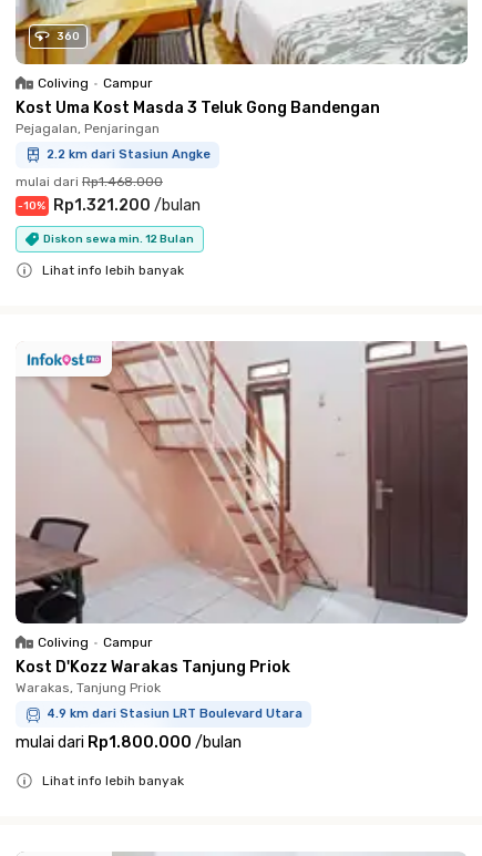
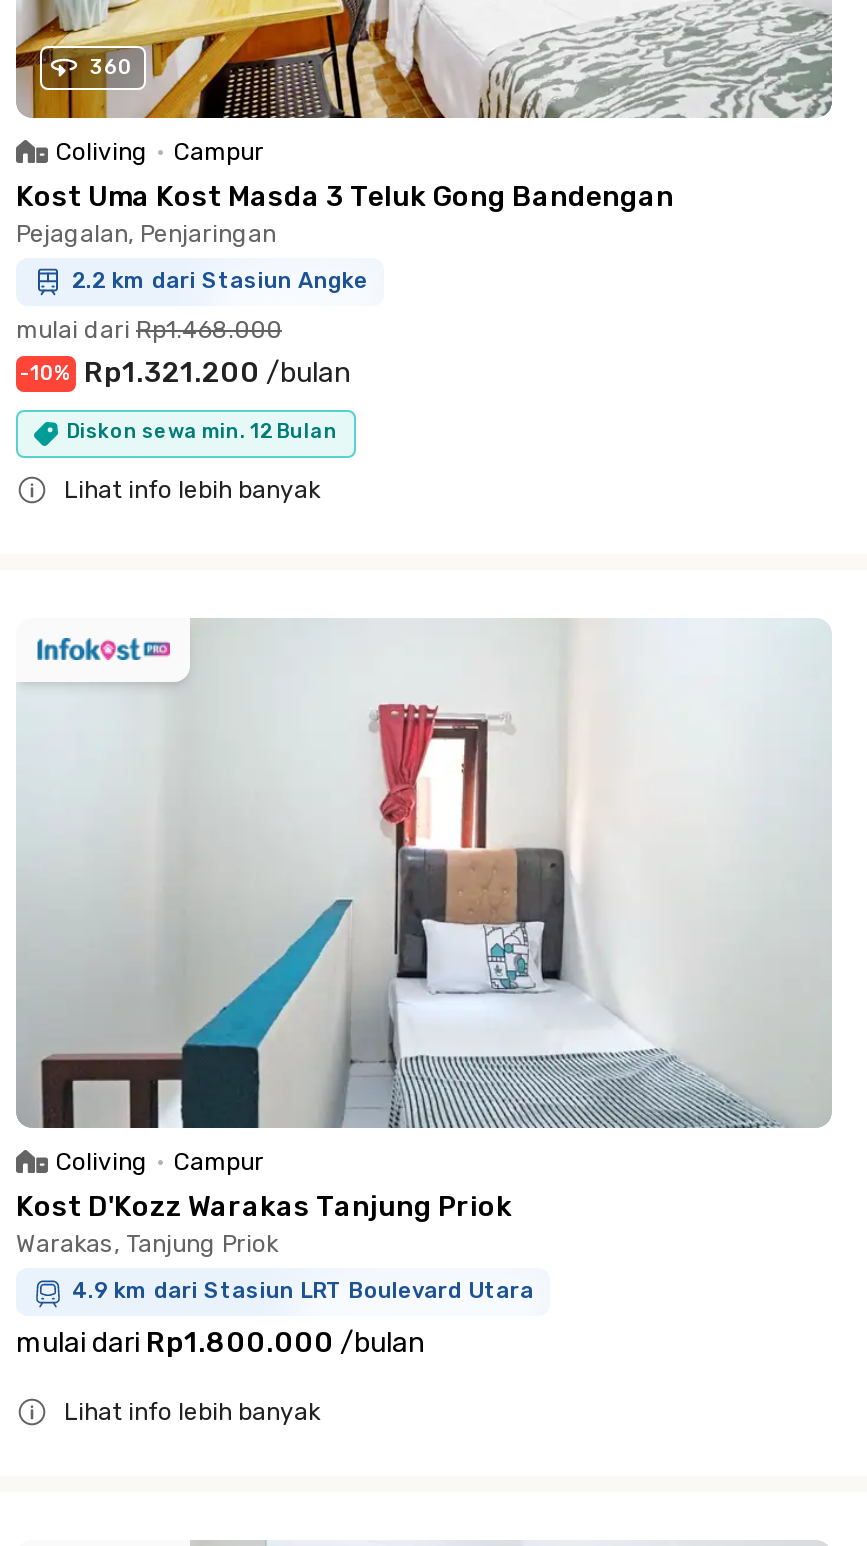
- [image]
+ [image]
